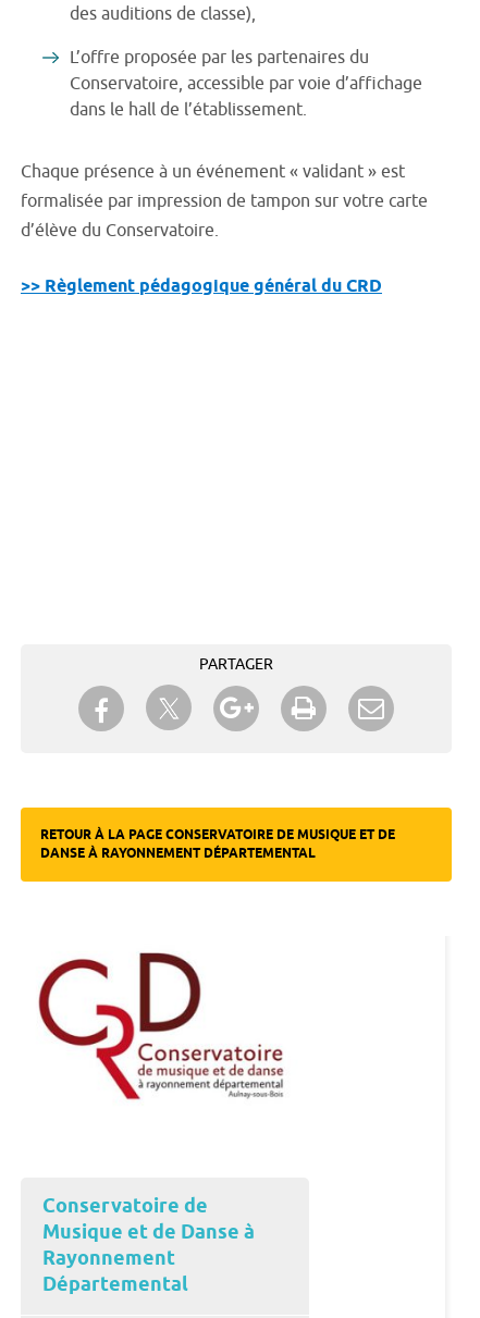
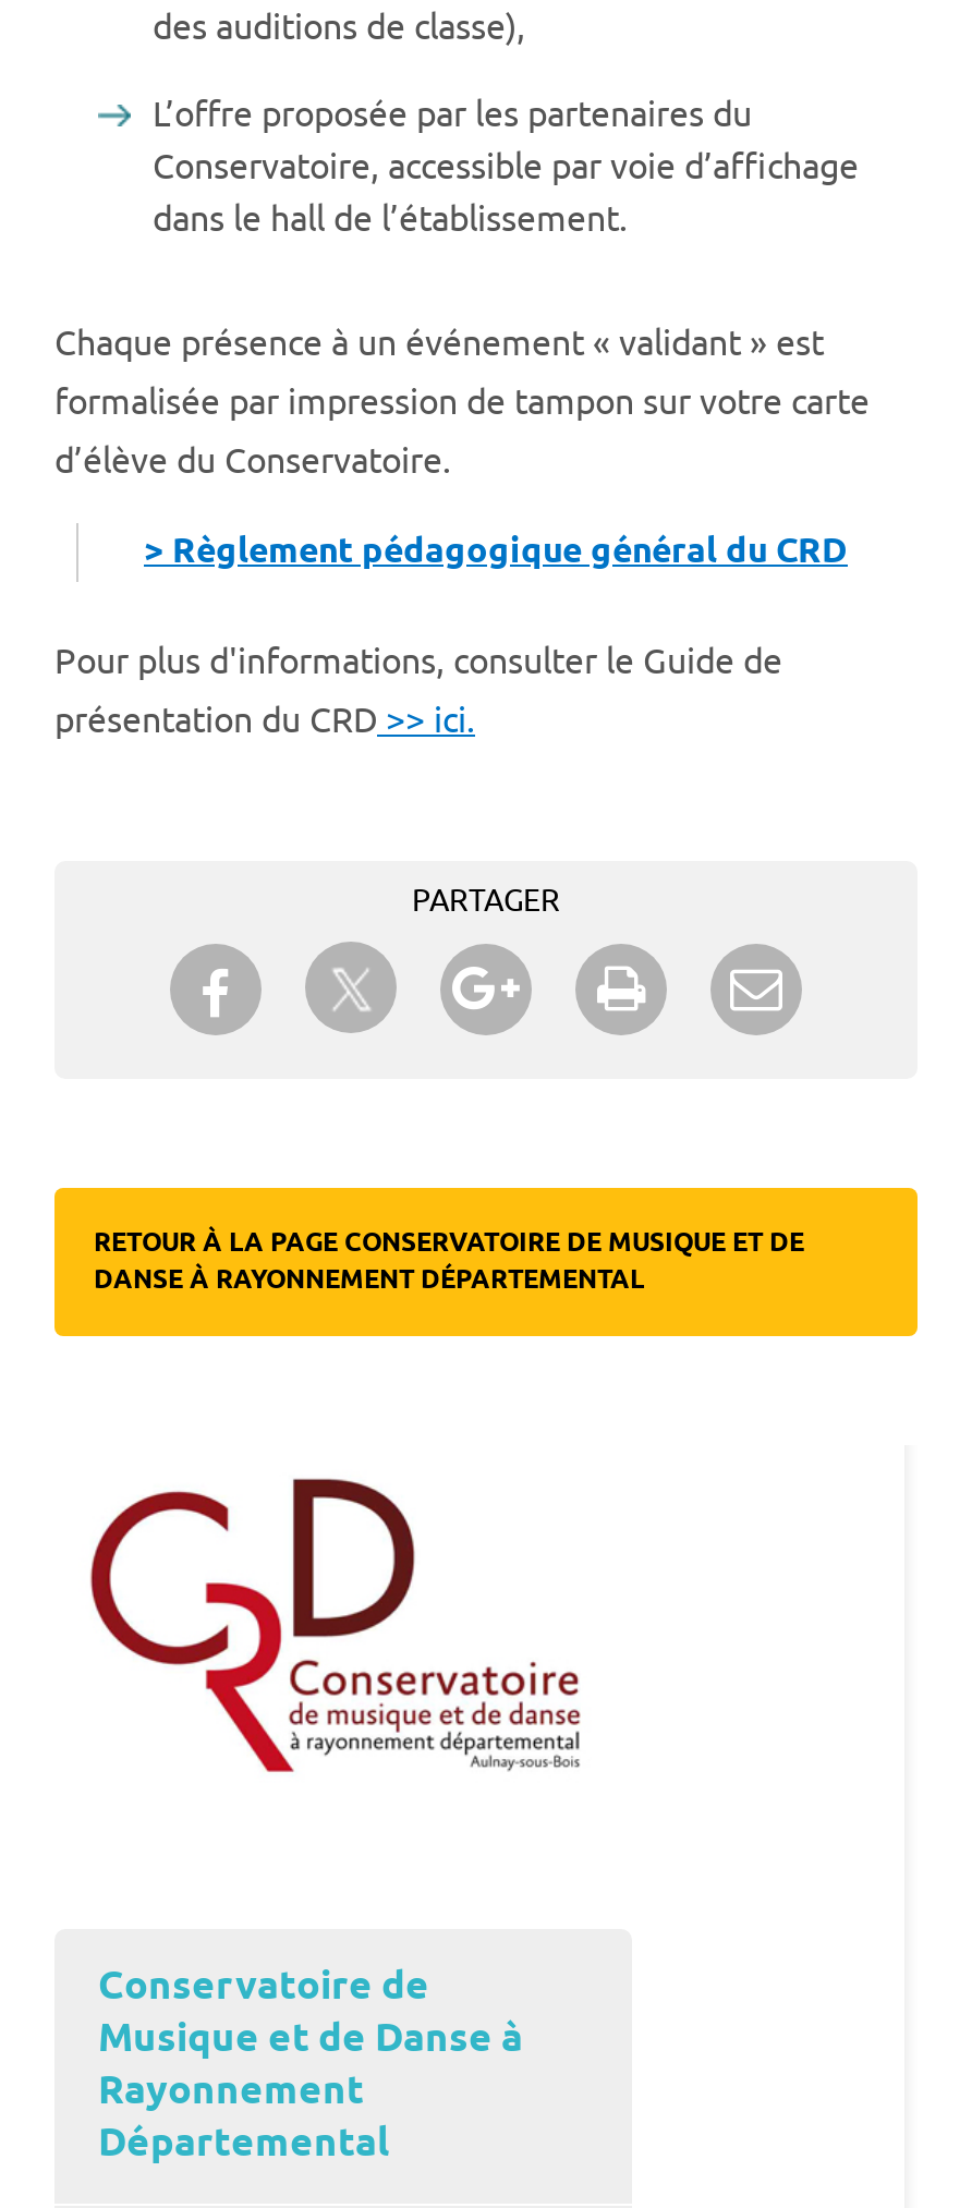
- >> Règlement pédagogique général du CRD
+ > Règlement pédagogique général du CRD
+ Pour plus d'informations, consulter le Guide de
+ présentation du CRD >> ici.
